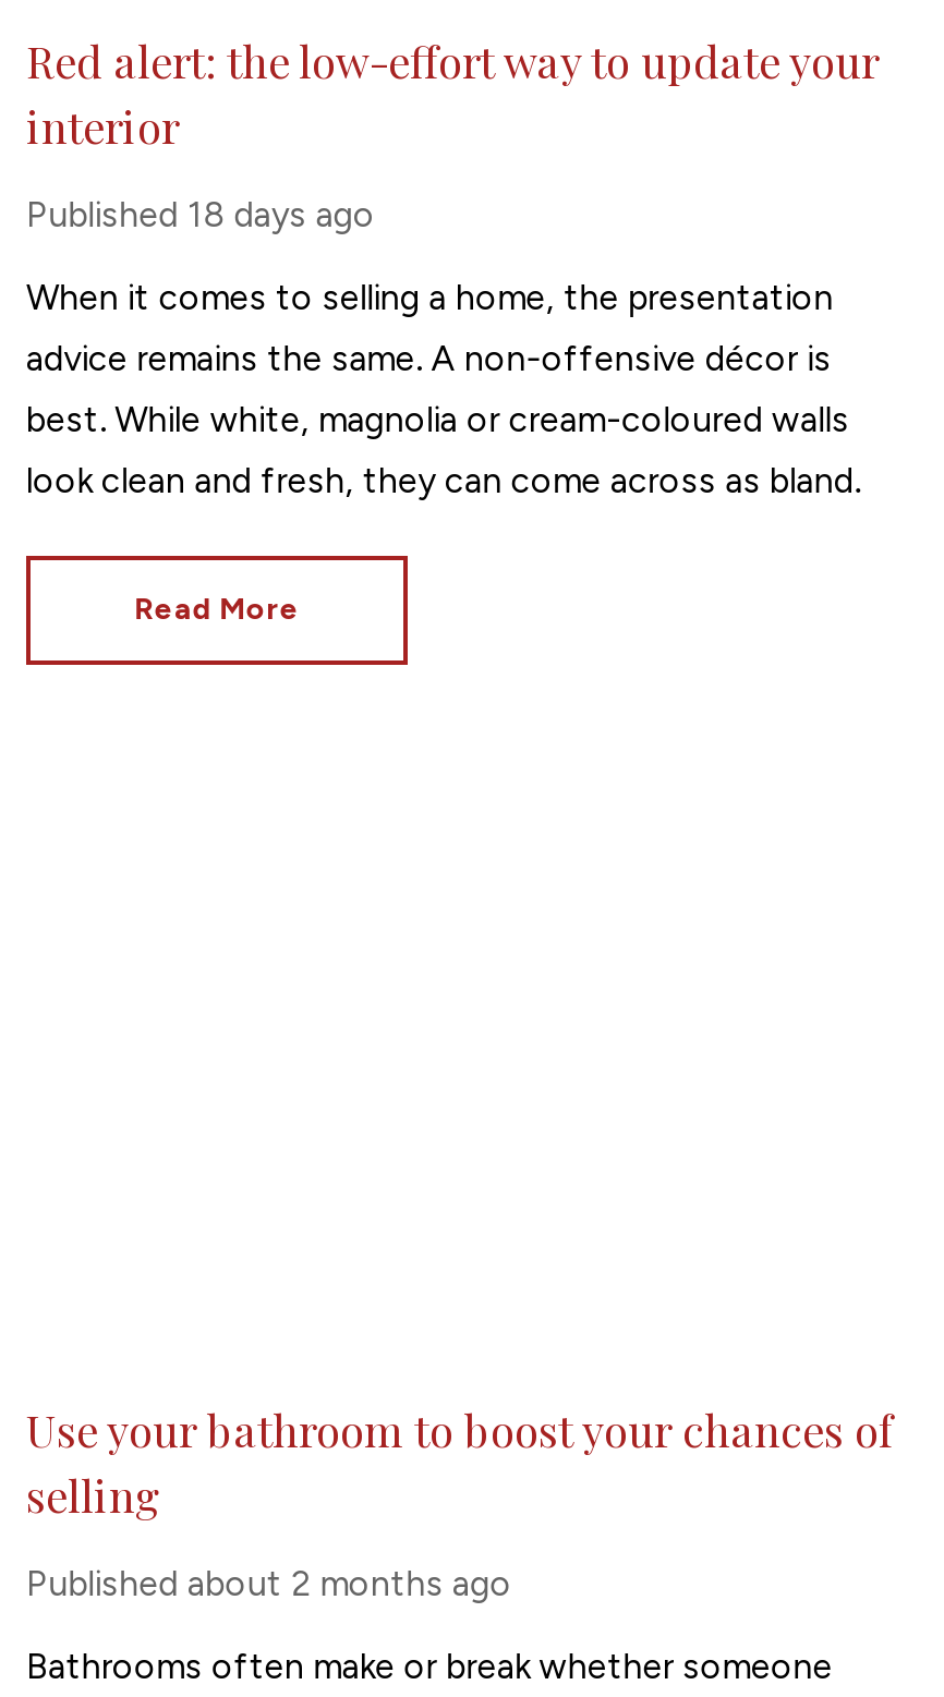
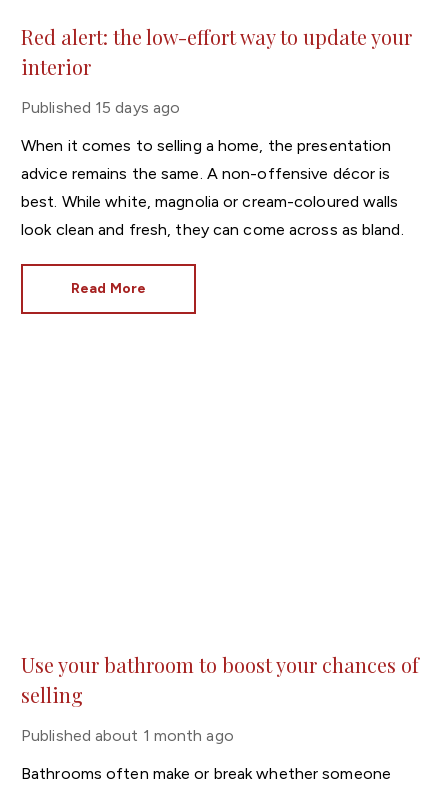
- Published 18 days ago
+ Published 15 days ago

- Published about 2 months ago
+ Published about 1 month ago
